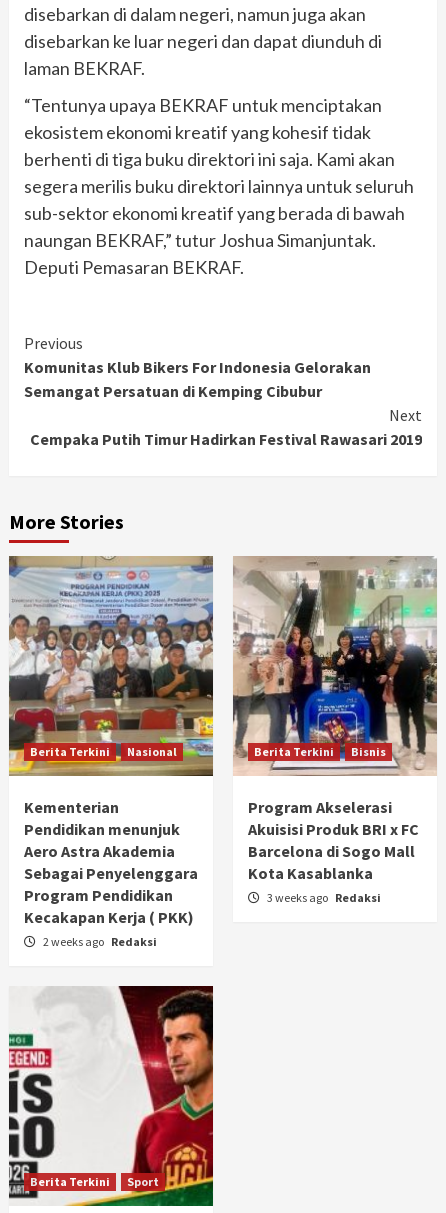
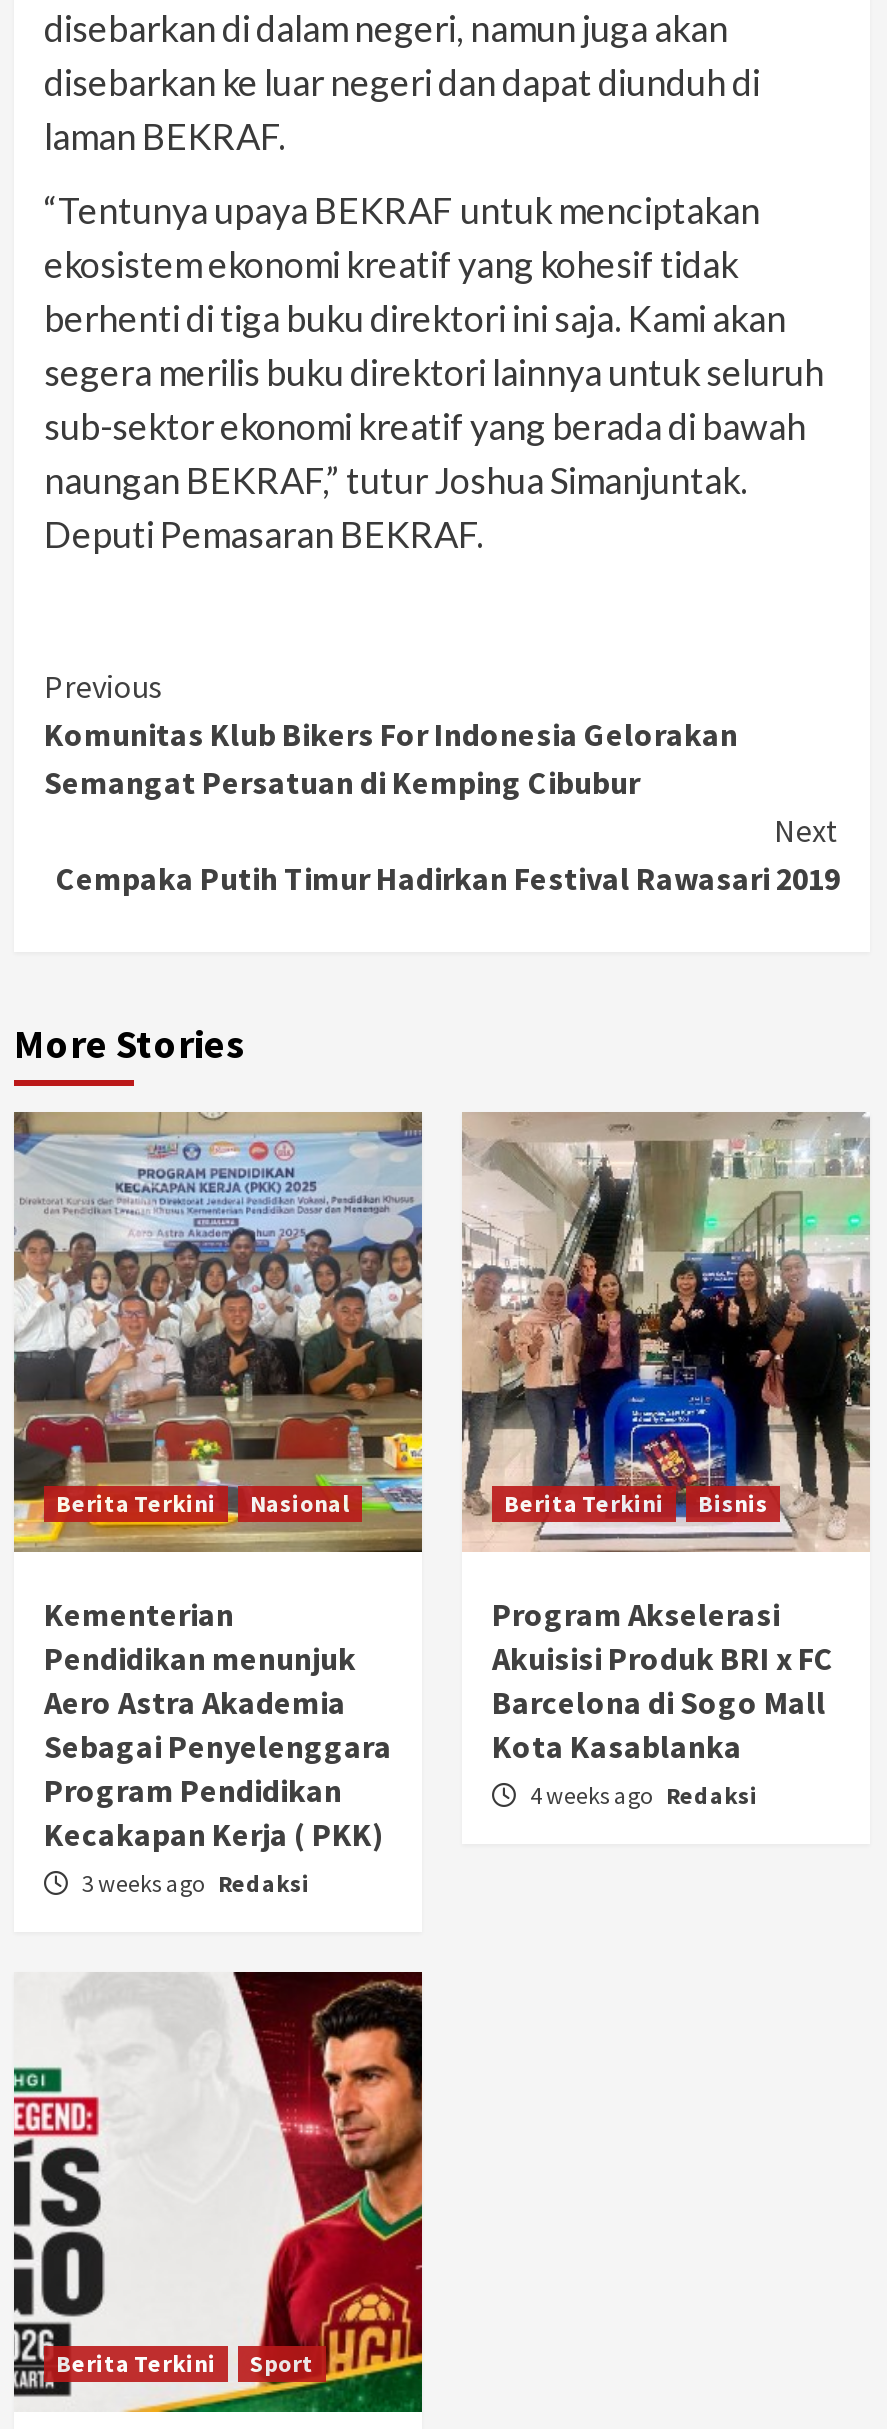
moved down: 3 weeks ago Redaksi

+ 4 weeks ago Redaksi

- 2 weeks ago Redaksi
